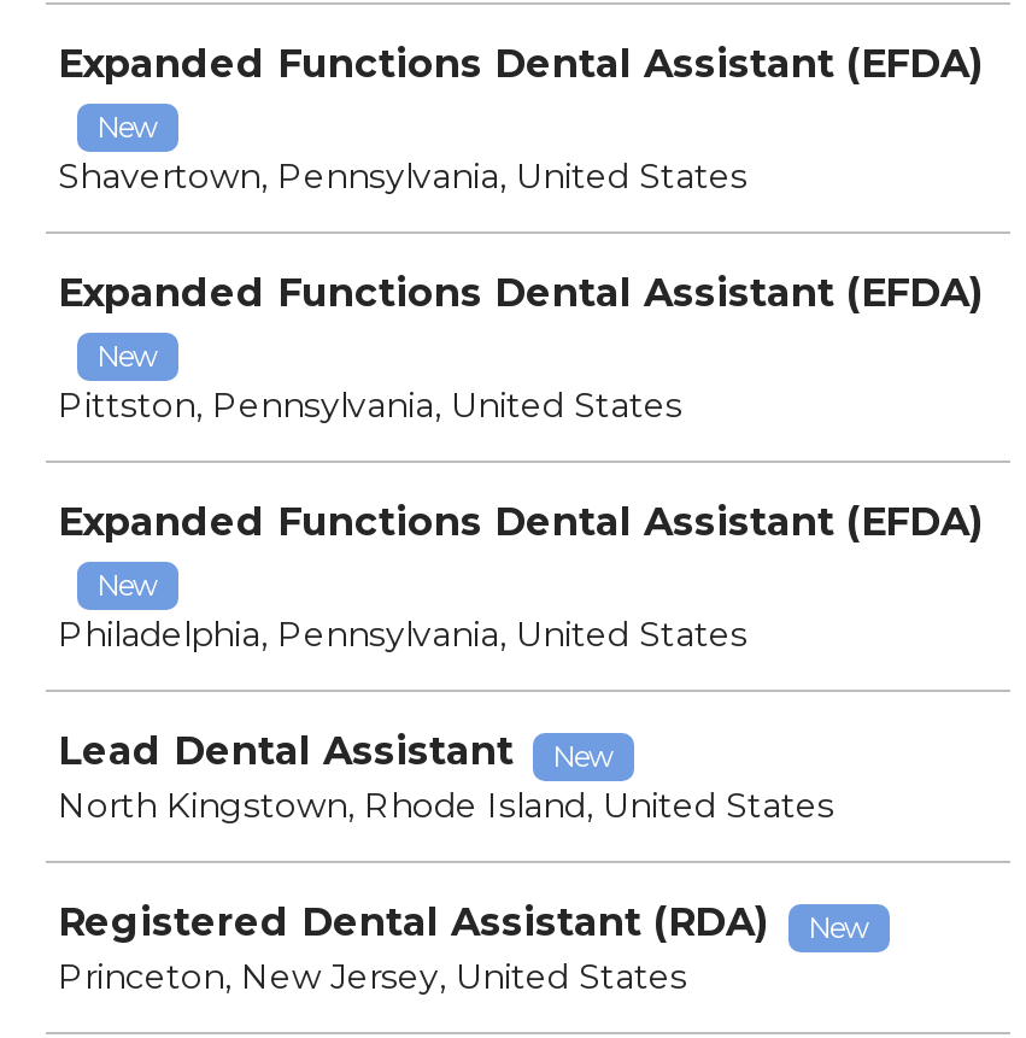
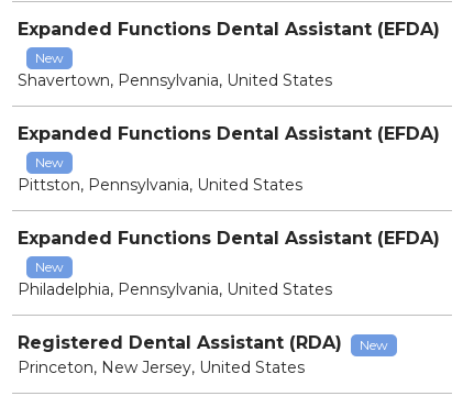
- Lead Dental Assistant
- New
- North Kingstown, Rhode Island, United States
